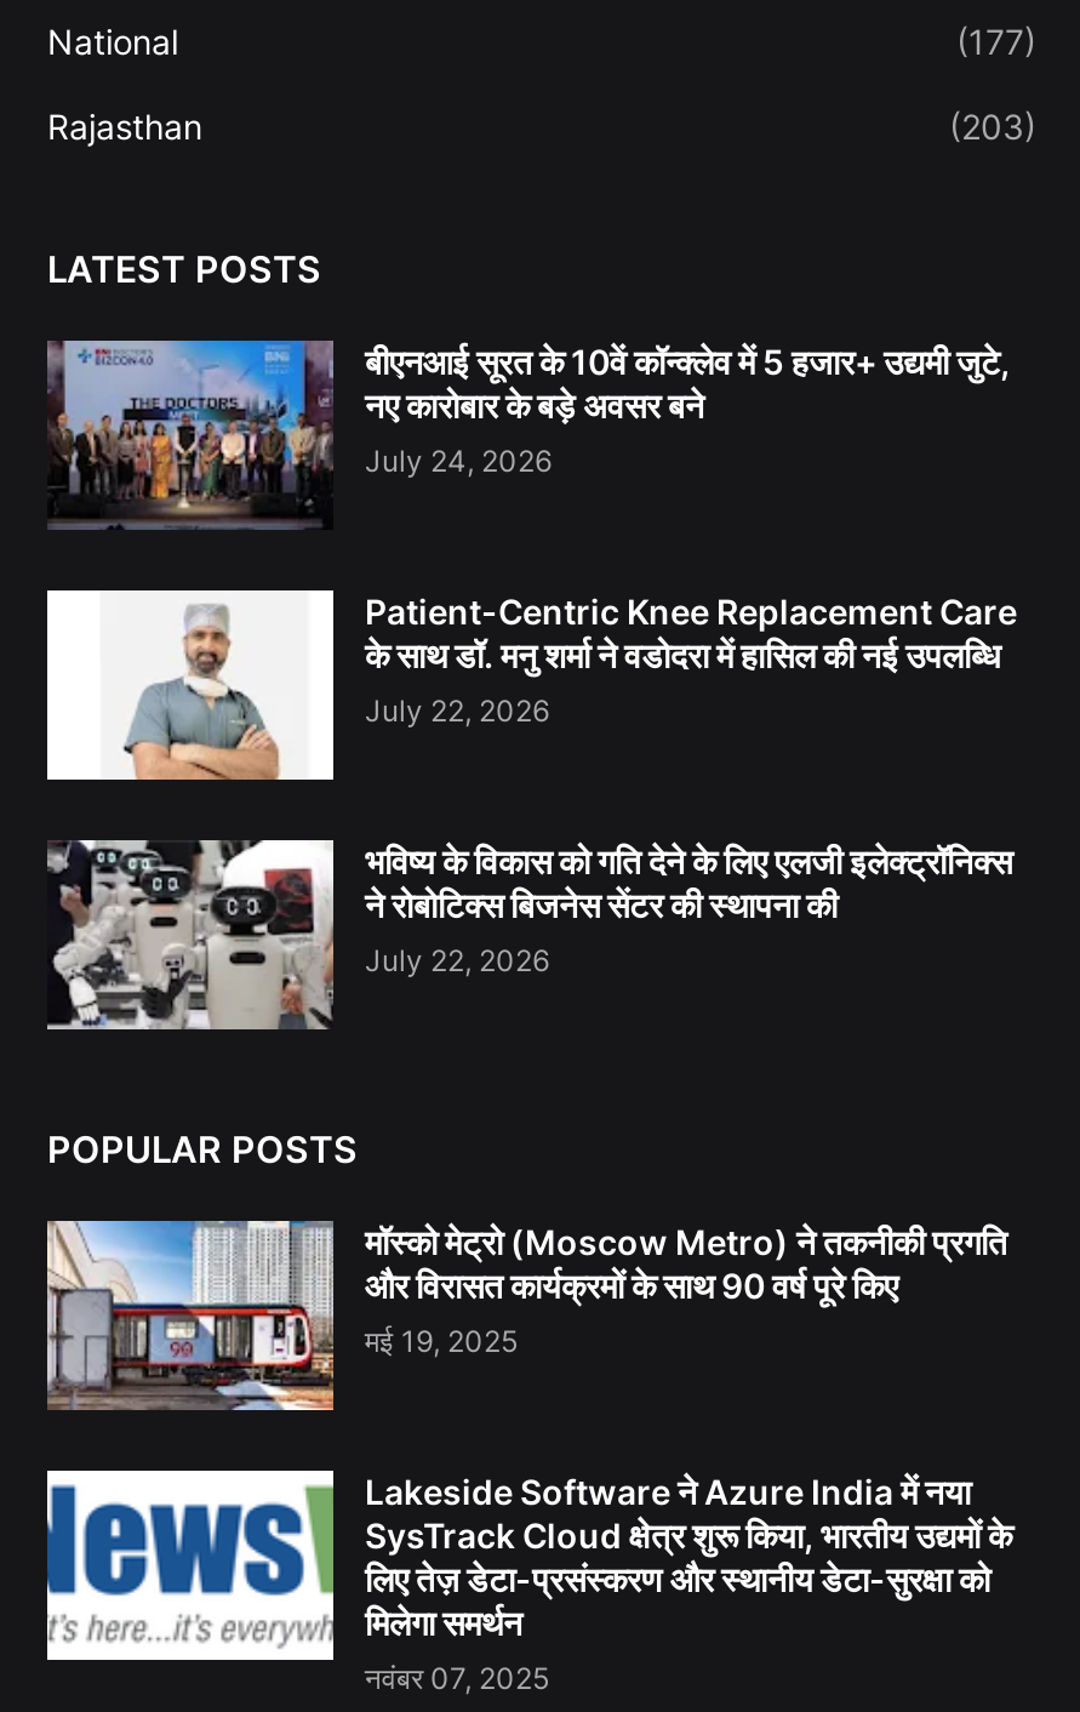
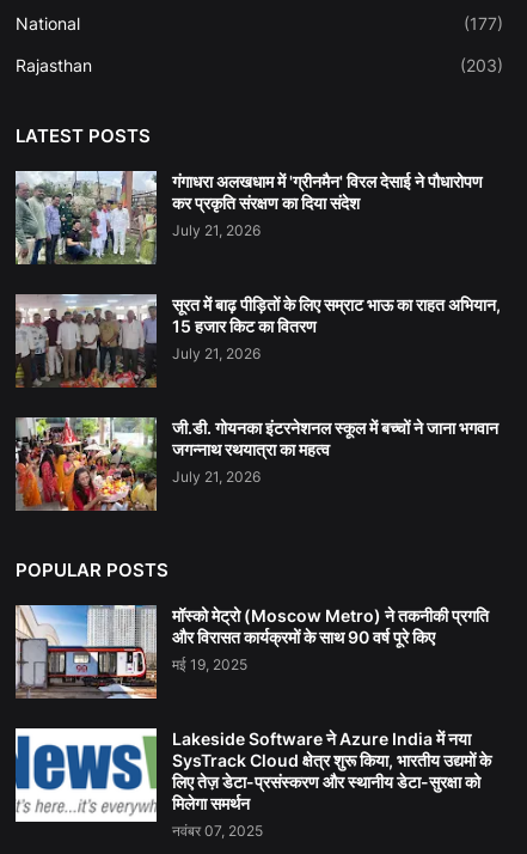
- [image]
- बीएनआई सूरत के 10वें कॉन्क्लेव में 5 हजार+ उद्यमी जुटे,
- नए कारोबार के बड़े अवसर बने
- July 24, 2026
+ [image]
+ गंगाधरा अलखधाम में 'ग्रीनमैन' विरल देसाई ने पौधारोपण
+ कर प्रकृति संरक्षण का दिया संदेश
+ July 21, 2026

- [image]
- Patient-Centric Knee Replacement Care
- के साथ डॉ. मनु शर्मा ने वडोदरा में हासिल की नई उपलब्धि
- July 22, 2026
+ [image]
+ सूरत में बाढ़ पीड़ितों के लिए सम्राट भाऊ का राहत अभियान,
+ 15 हजार किट का वितरण
+ July 21, 2026

- [image]
- भविष्य के विकास को गति देने के लिए एलजी इलेक्ट्रॉनिक्स
- ने रोबोटिक्स बिजनेस सेंटर की स्थापना की
- July 22, 2026
+ [image]
+ जी.डी. गोयनका इंटरनेशनल स्कूल में बच्चों ने जाना भगवान
+ जगन्नाथ रथयात्रा का महत्व
+ July 21, 2026
